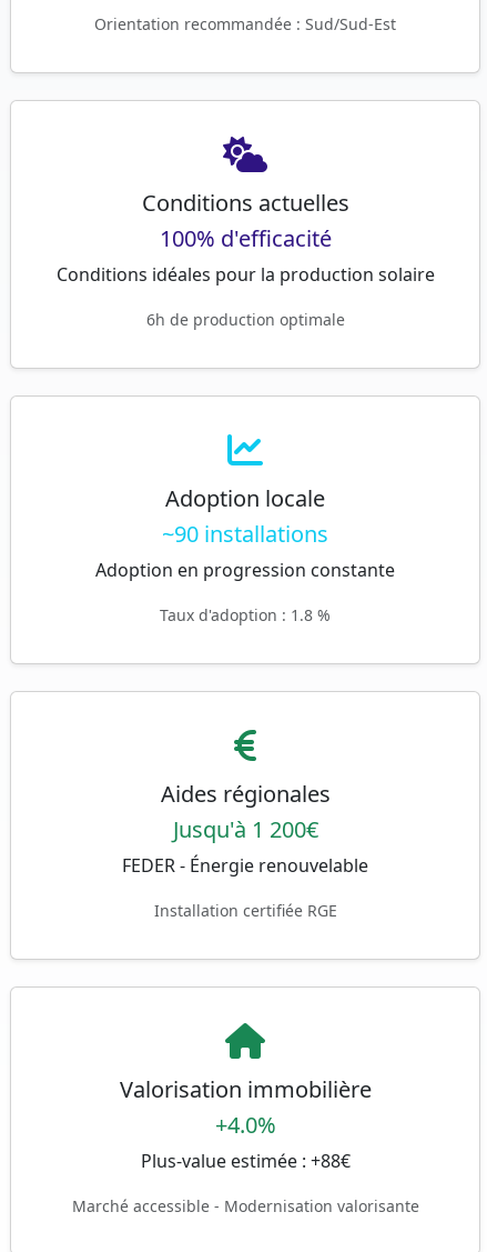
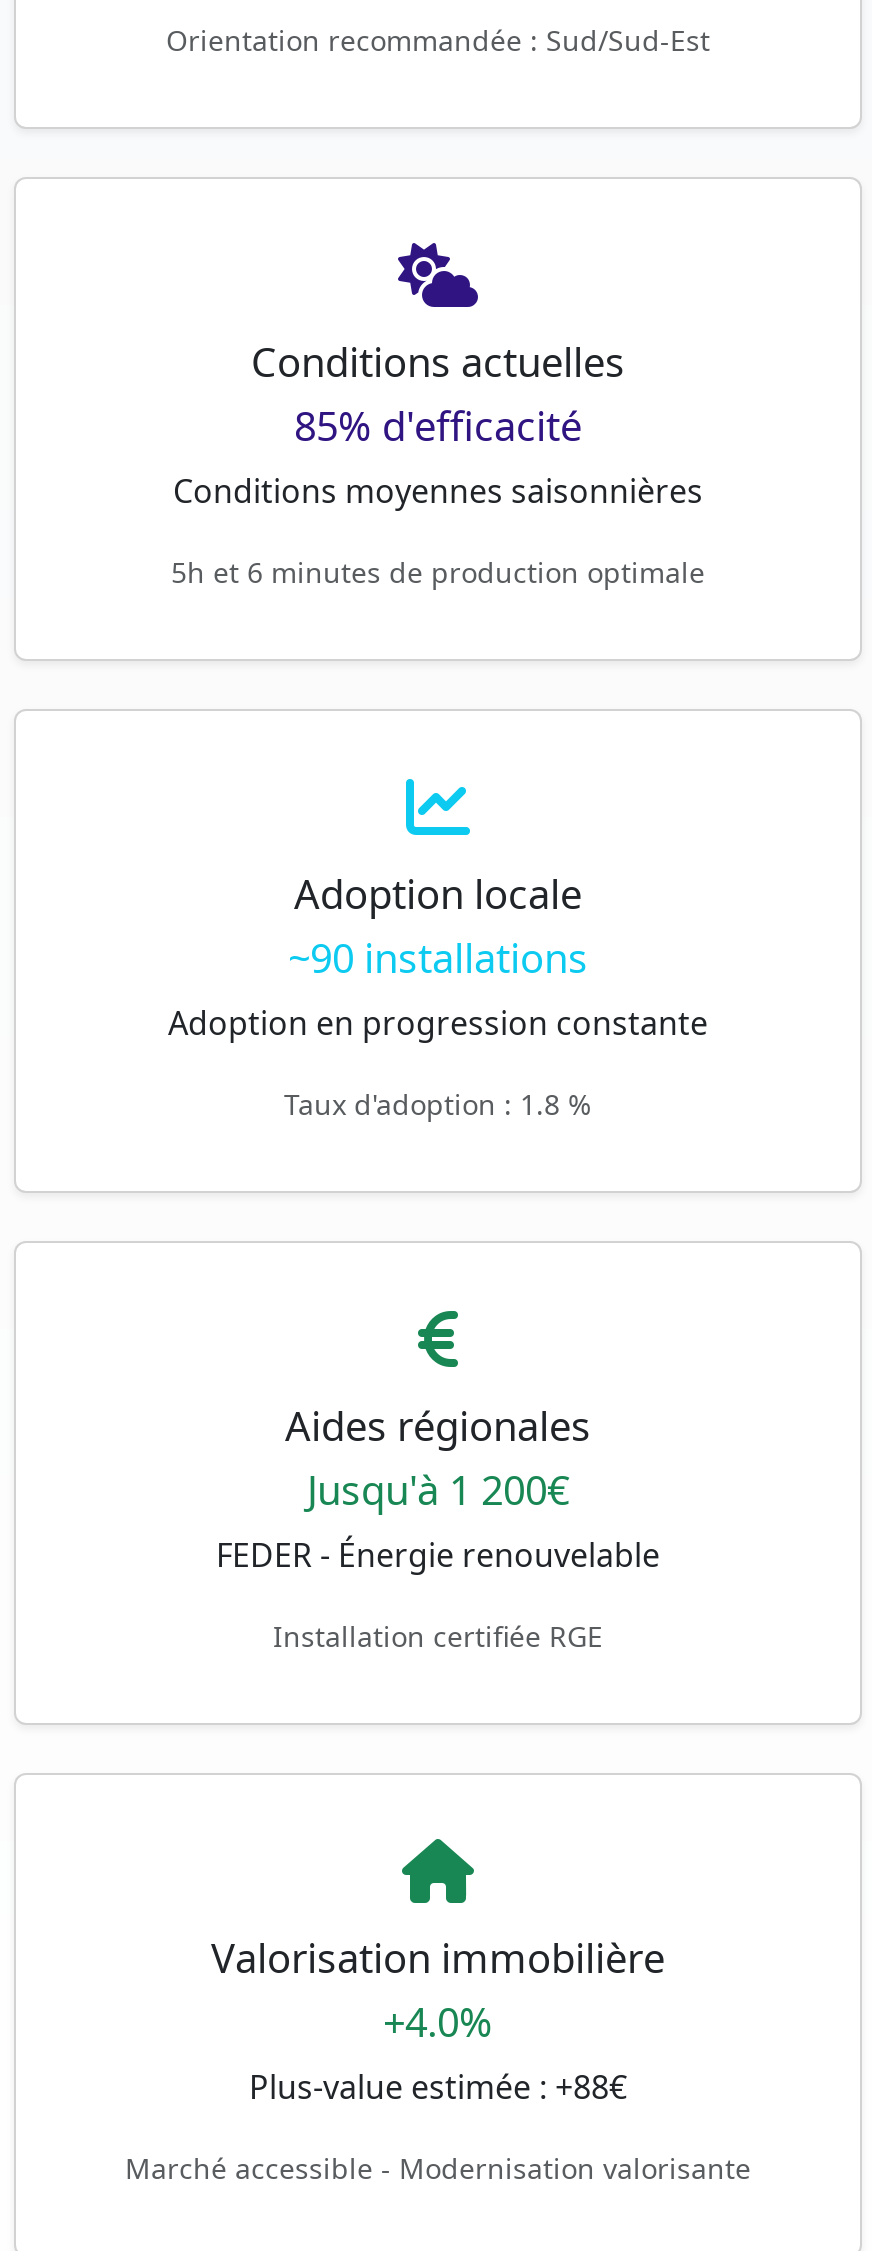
- 100% d'efficacité
- Conditions idéales pour la production solaire
+ 85% d'efficacité
+ Conditions moyennes saisonnières

- 6h de production optimale
+ 5h et 6 minutes de production optimale
